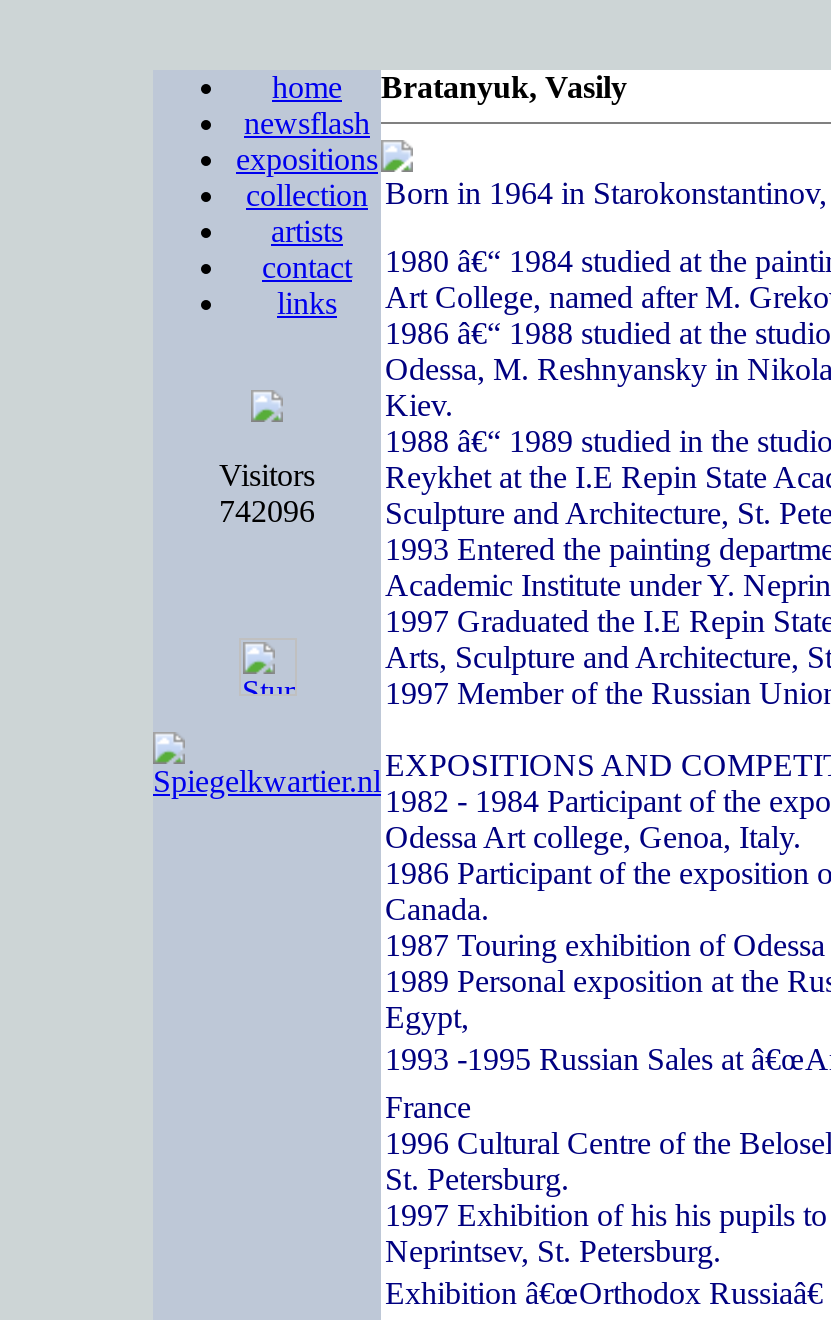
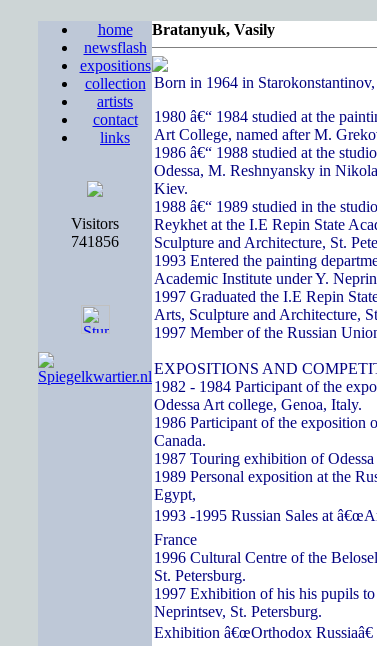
- 742096
+ 741856
